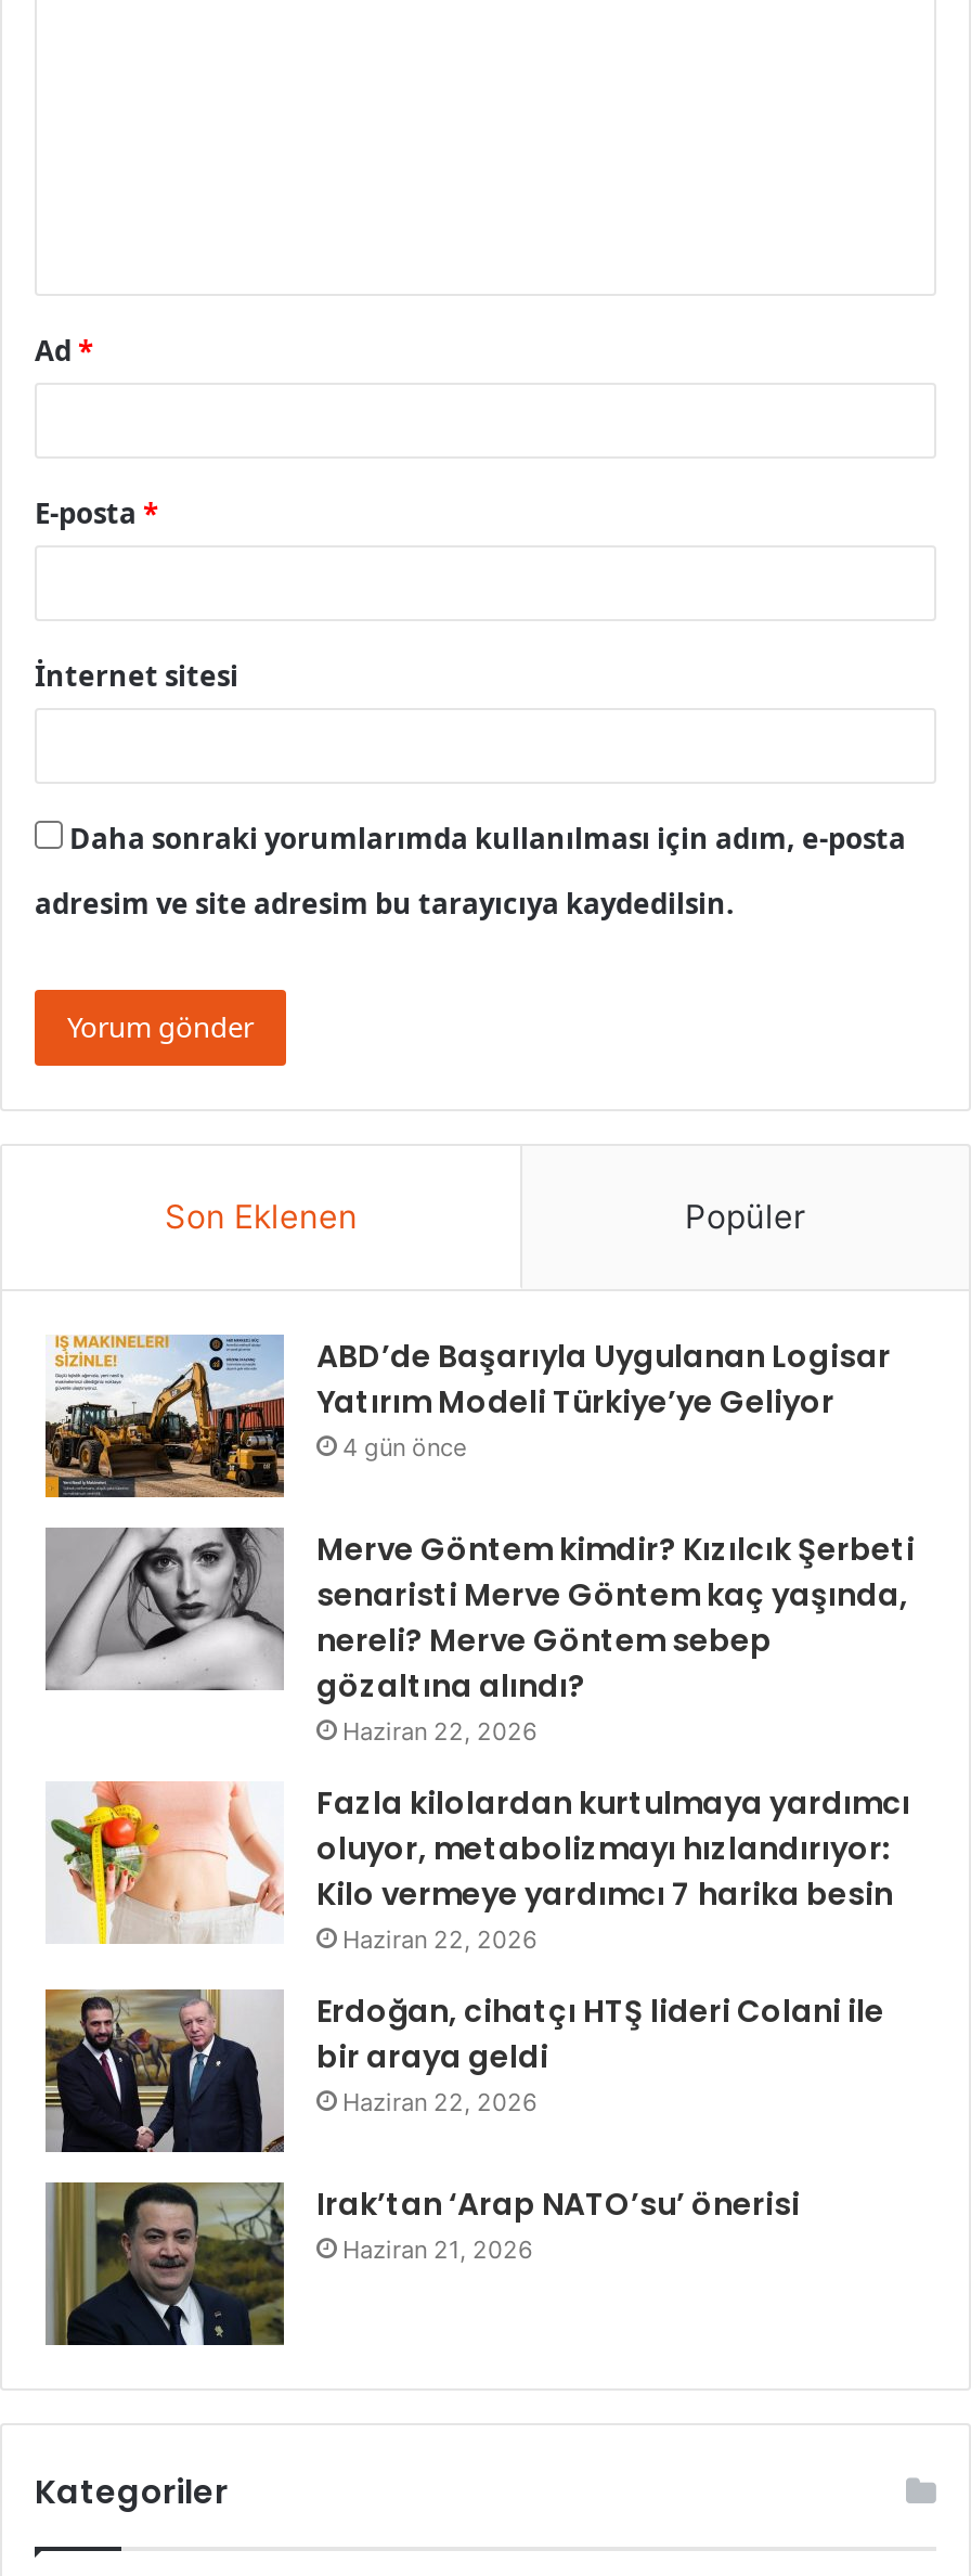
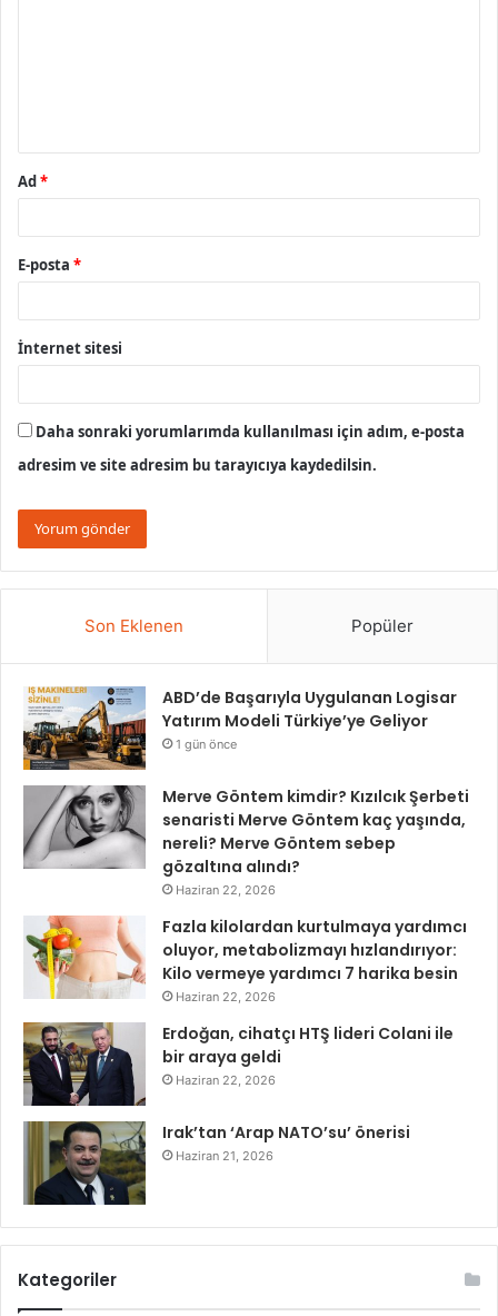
- 4 gün önce
+ 1 gün önce
